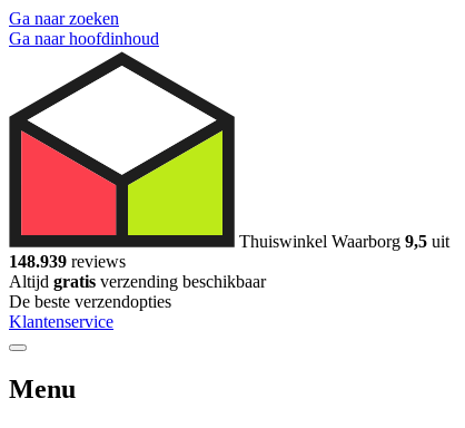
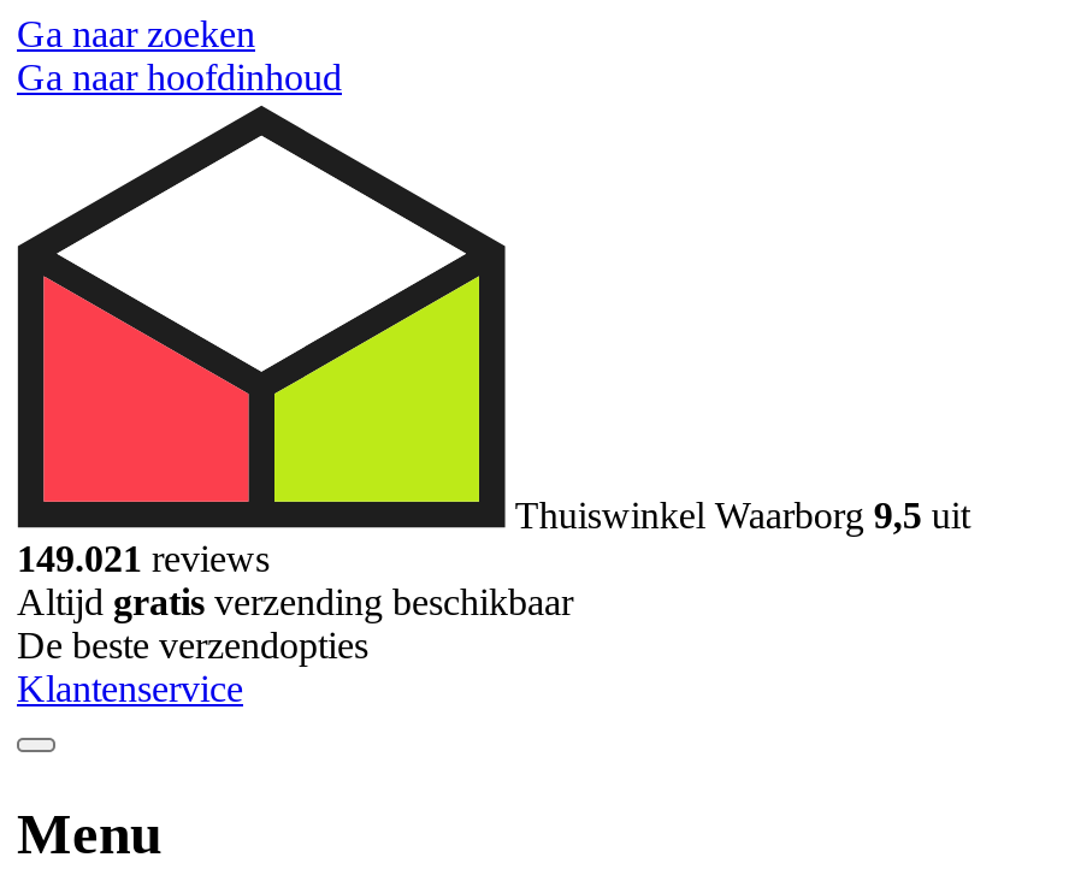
- 148.939 reviews
+ 149.021 reviews
